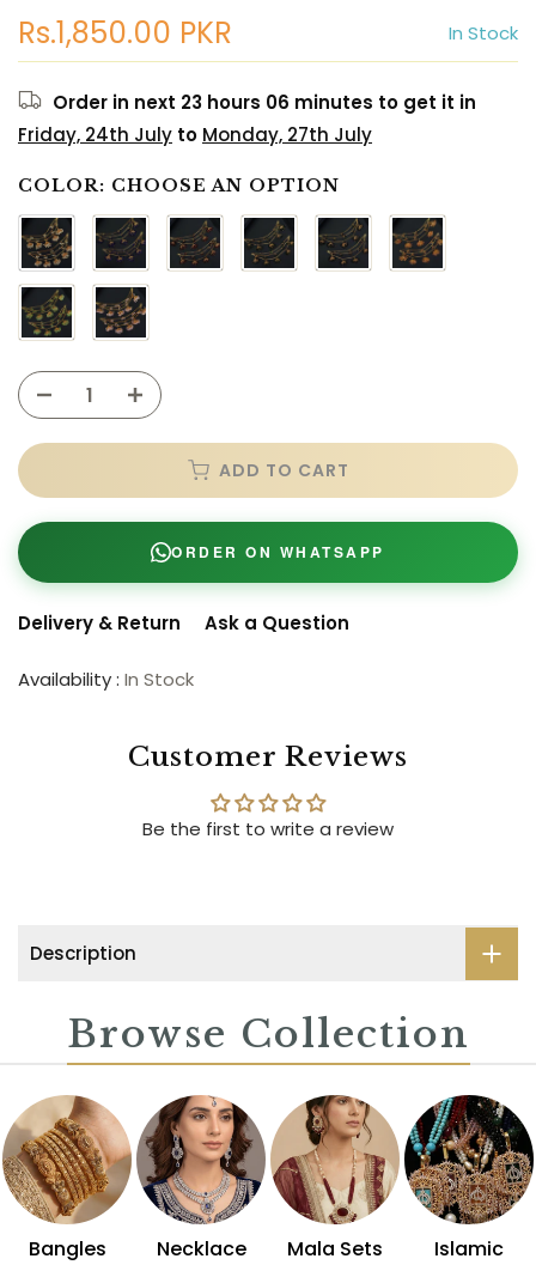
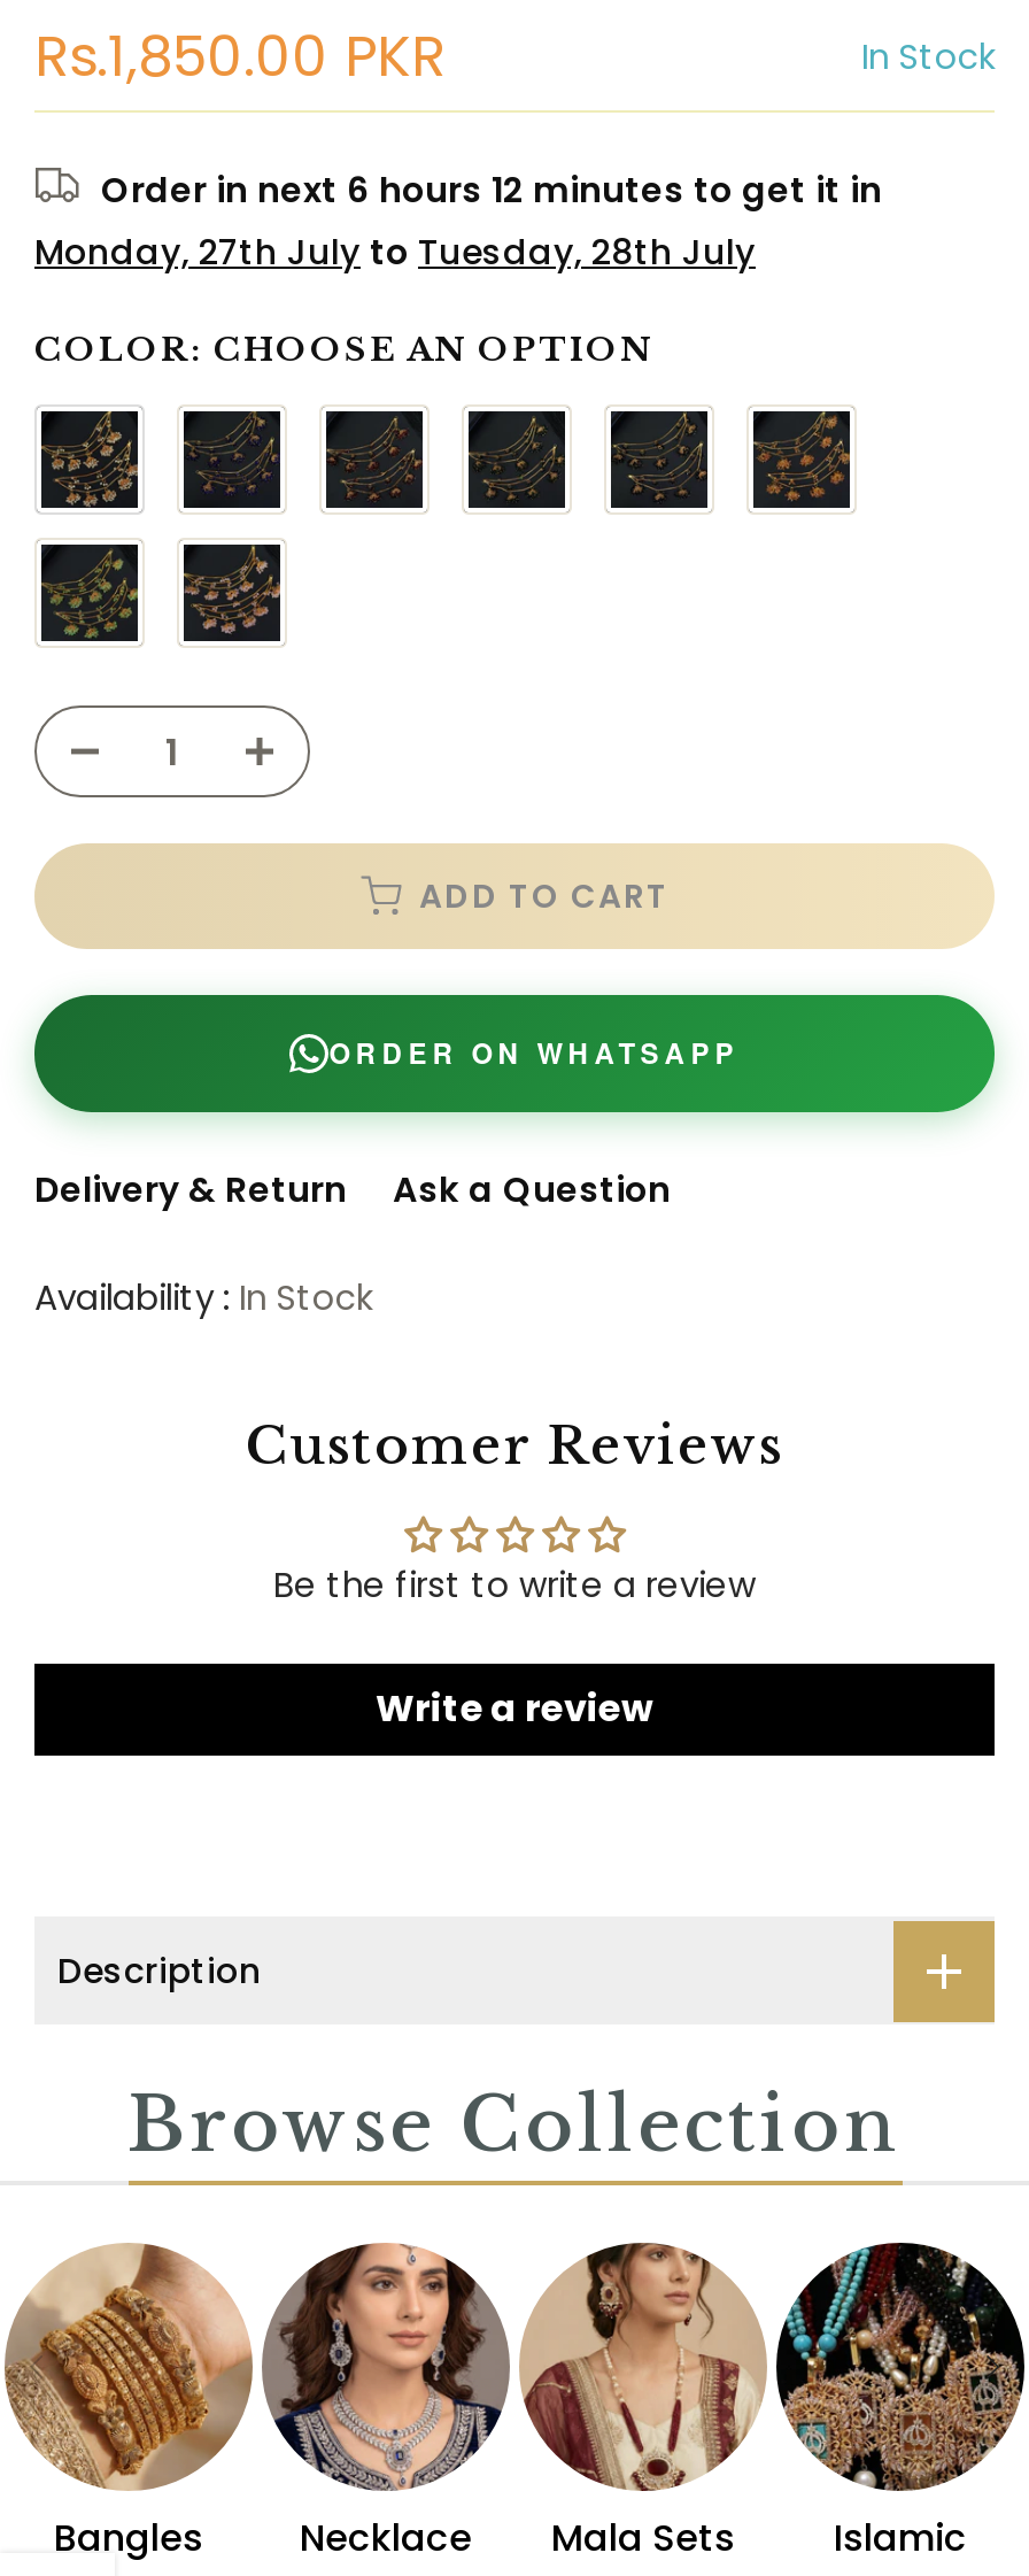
- Order in next 23 hours 06 minutes to get it in
+ Order in next 6 hours 12 minutes to get it in

- Friday, 24th July to Monday, 27th July
+ Monday, 27th July to Tuesday, 28th July

+ Write a review
